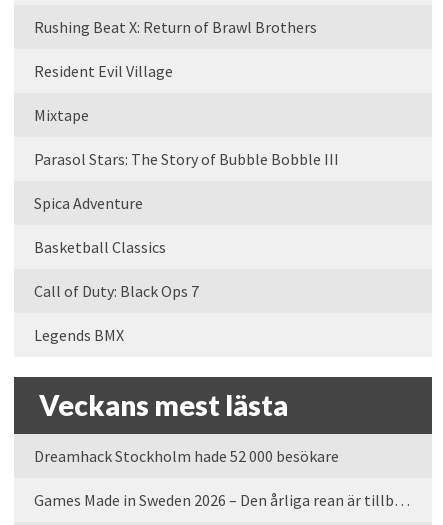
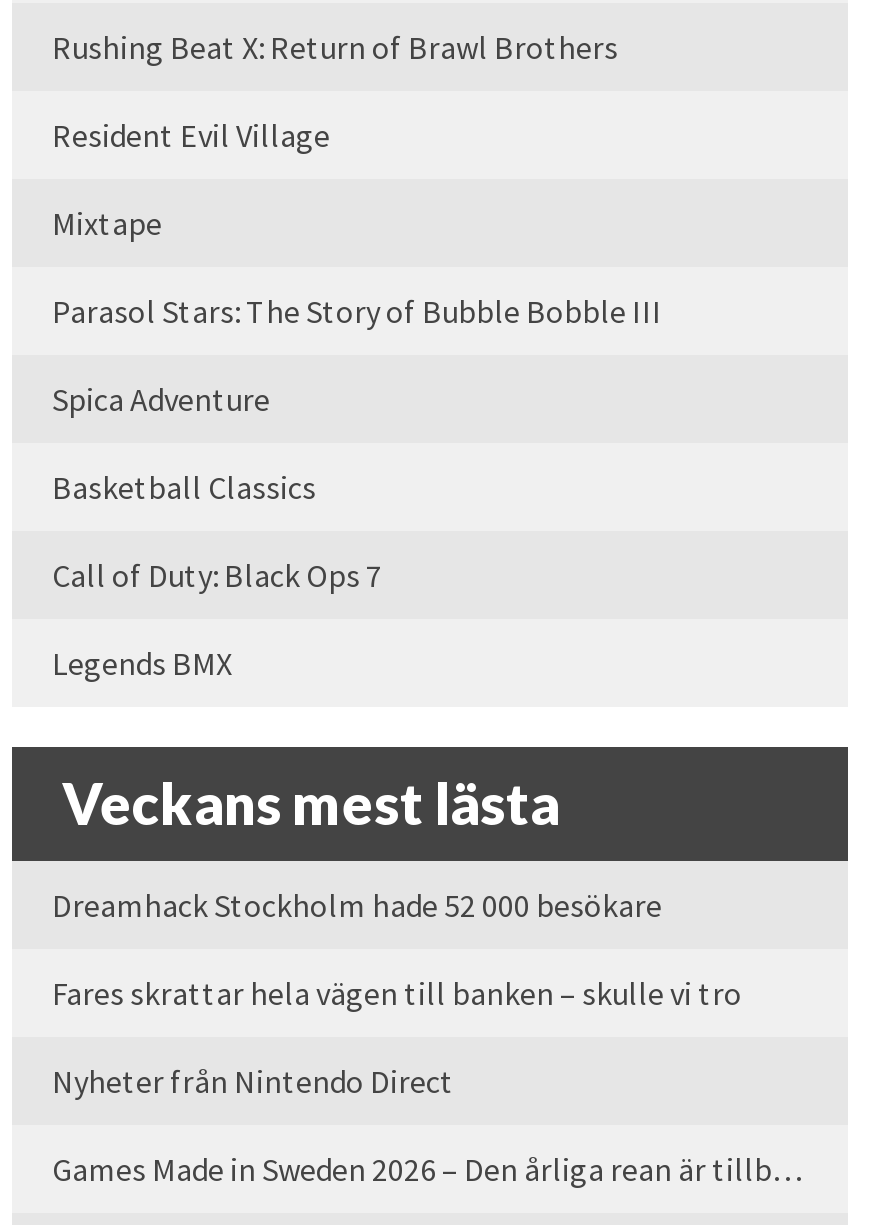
+ Fares skrattar hela vägen till banken – skulle vi tro
+ Nyheter från Nintendo Direct
